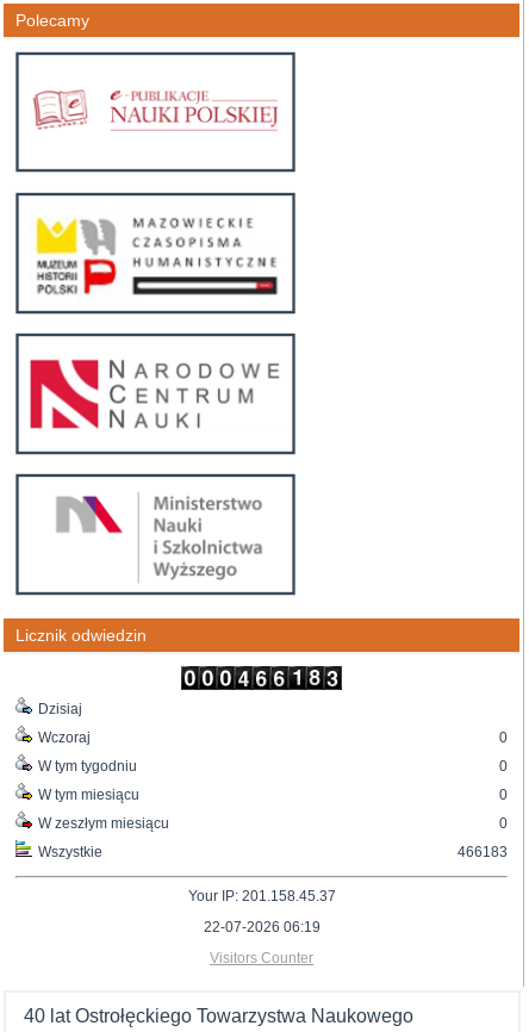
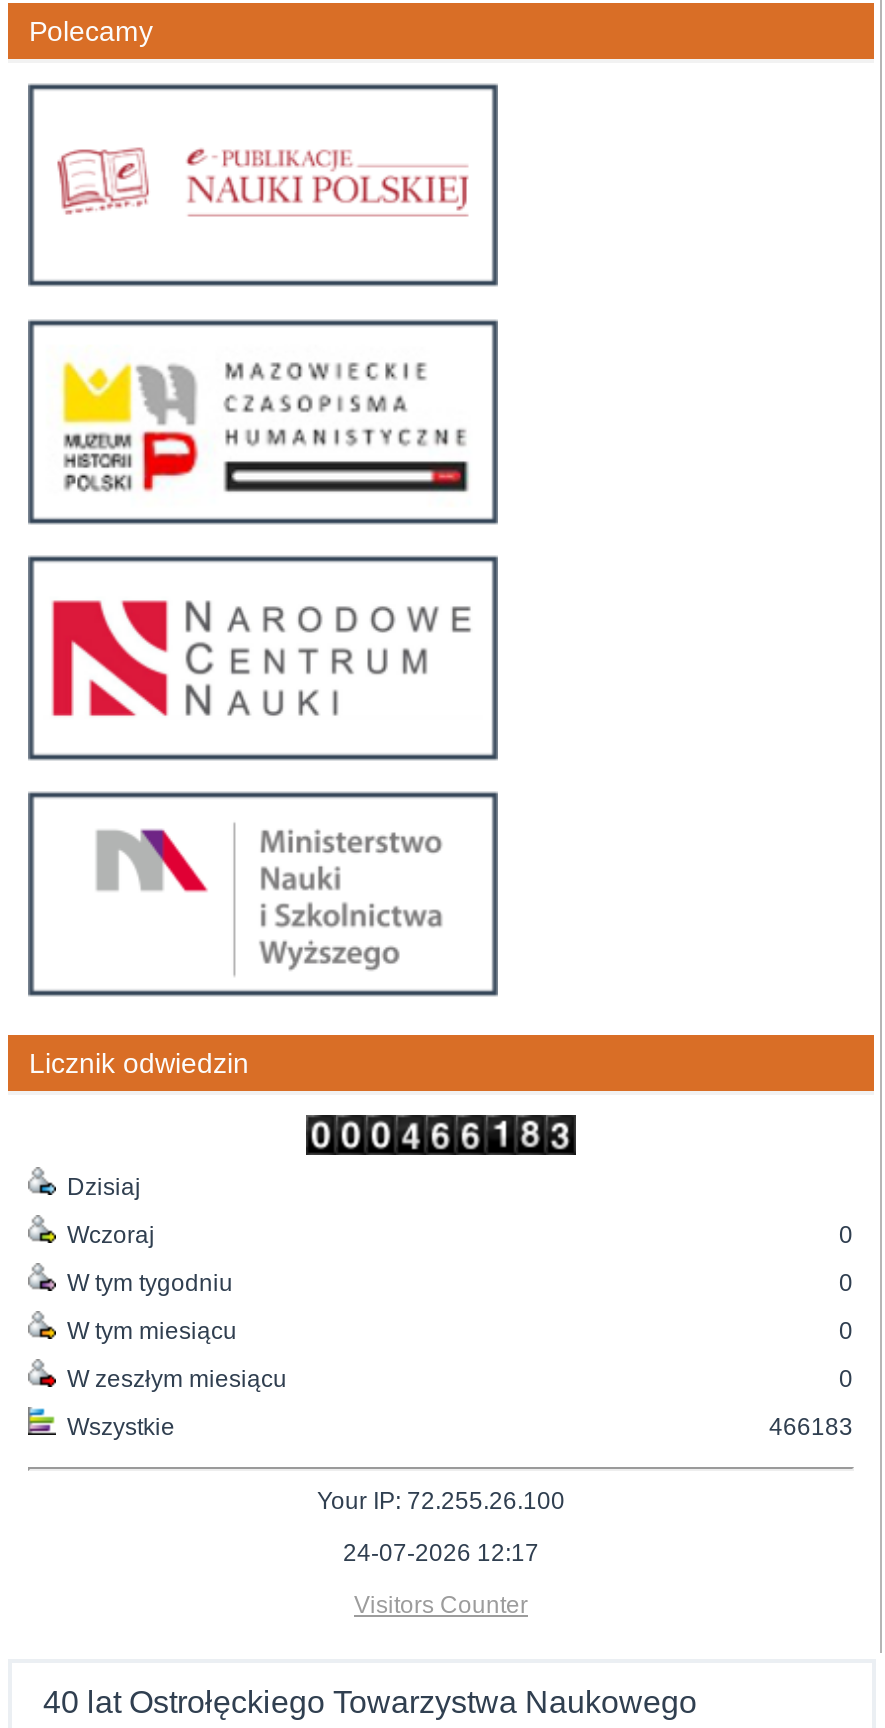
- Your IP: 201.158.45.37
+ Your IP: 72.255.26.100

- 22-07-2026 06:19
+ 24-07-2026 12:17
